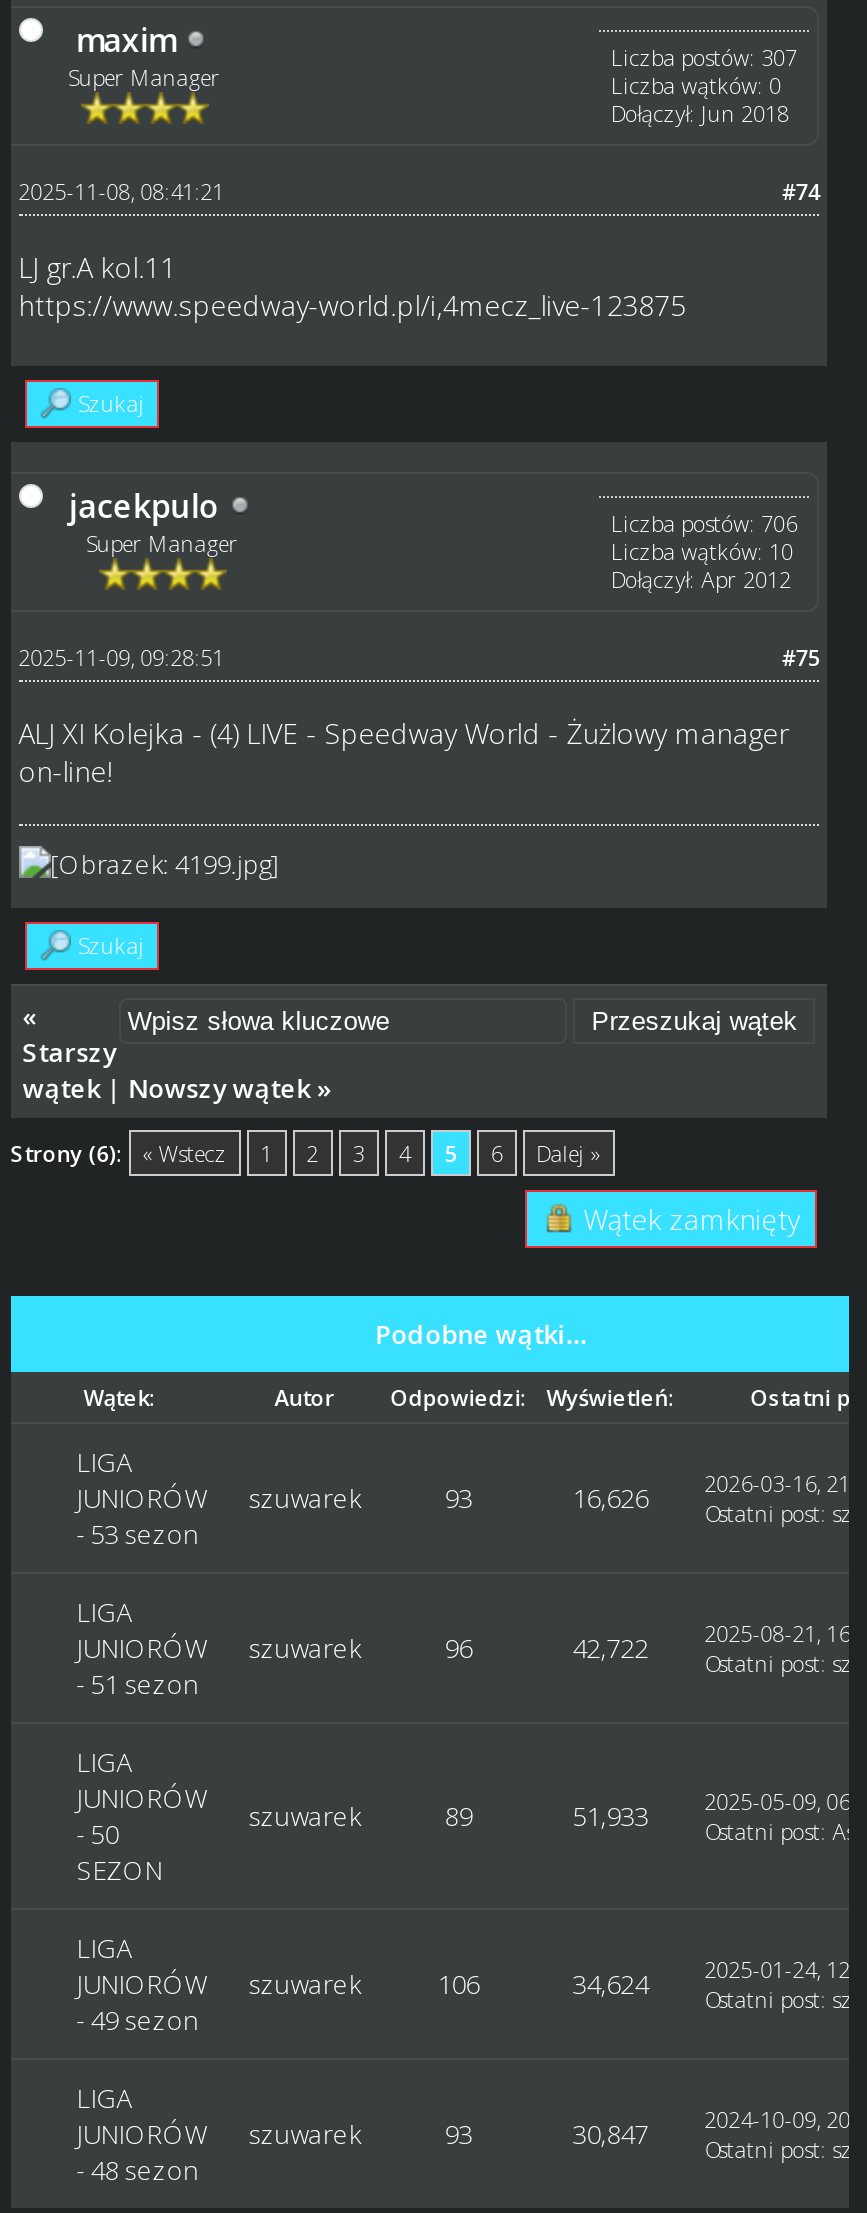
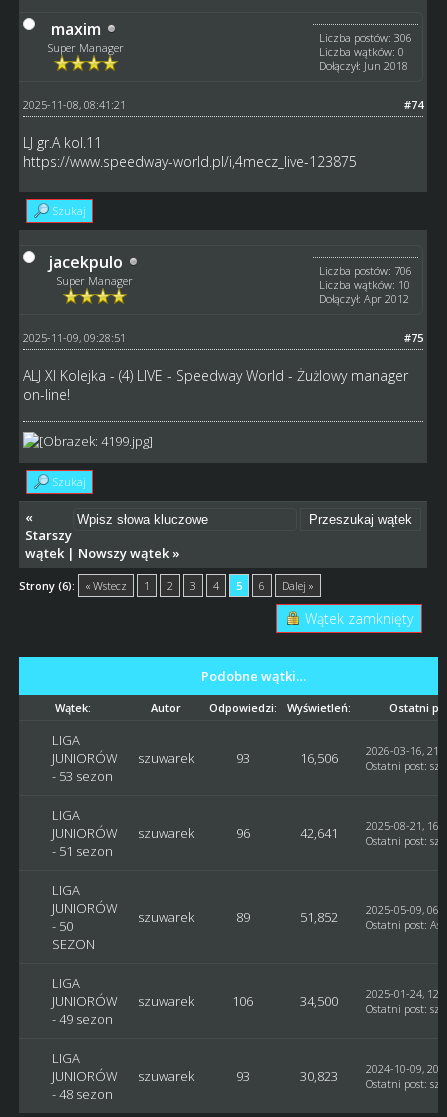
- Liczba postów: 307
+ Liczba postów: 306

- 16,626
+ 16,506

- 42,722
+ 42,641

- 51,933
+ 51,852

- 34,624
+ 34,500

- 30,847
+ 30,823
